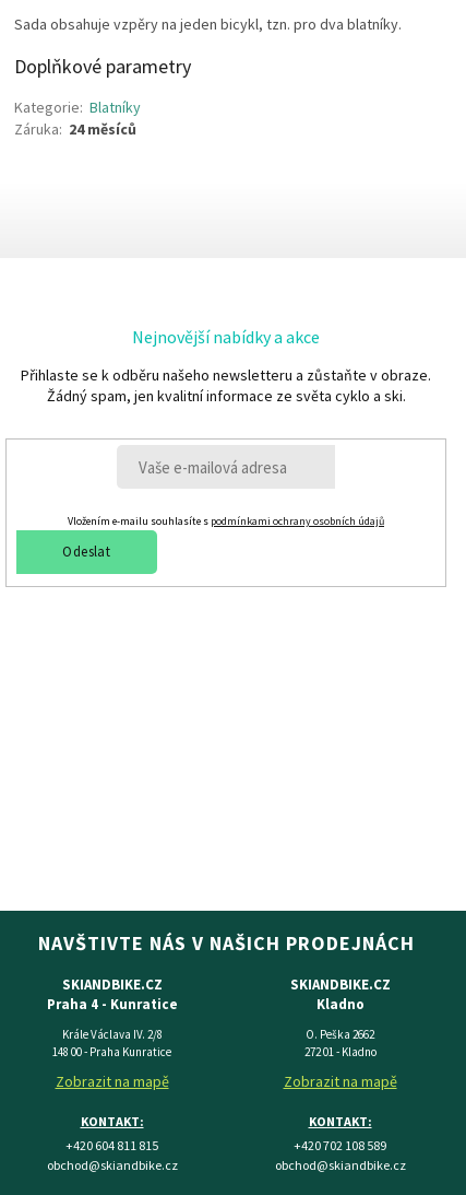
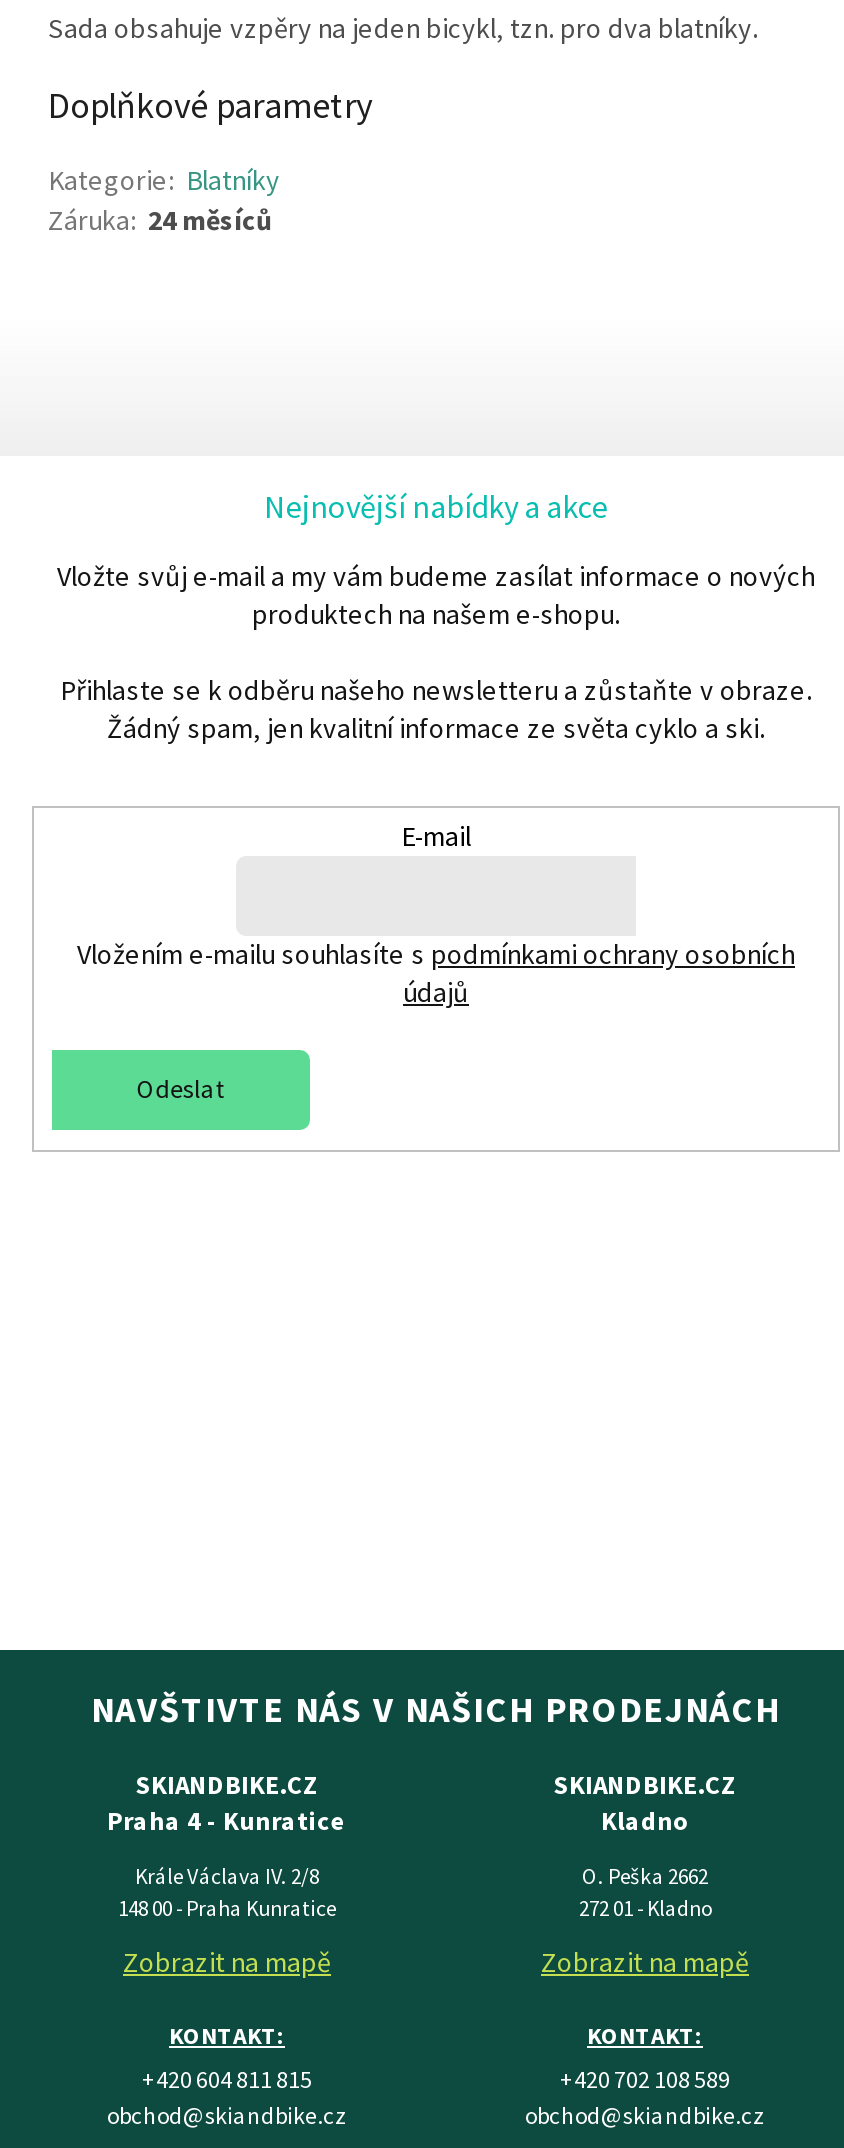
moved up: Nejnovější nabídky a akce

+ Vložte svůj e-mail a my vám budeme zasílat informace o nových
+ produktech na našem e-shopu.

- Vložením e-mailu souhlasíte s podmínkami ochrany osobních údajů
+ E-mail
+ Vložením e-mailu souhlasíte s podmínkami ochrany osobních
+ údajů

moved down: Odeslat
